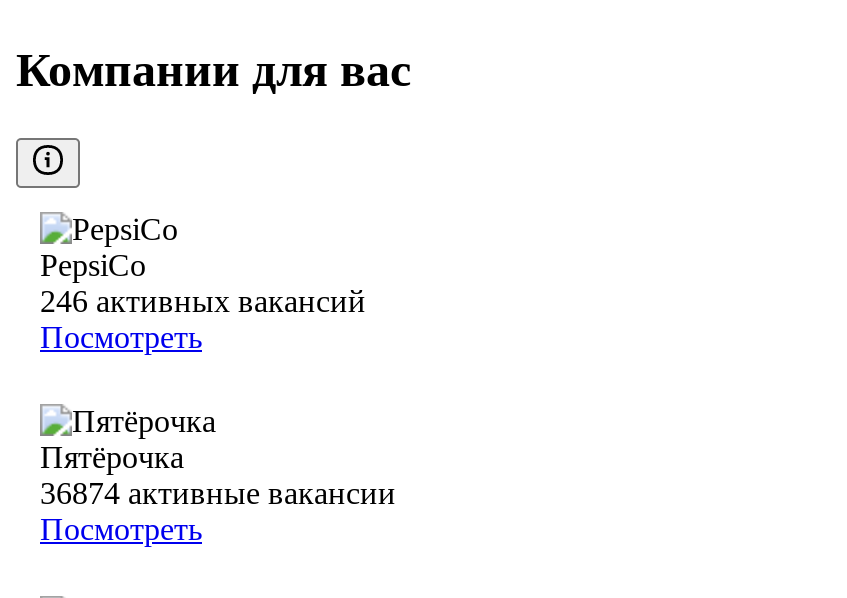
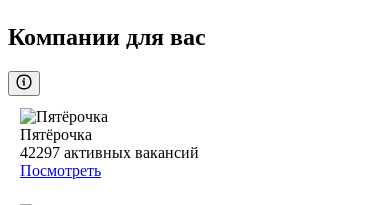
- PepsiCo
- 246 активных вакансий
- Посмотреть

- 36874 активные вакансии
+ 42297 активных вакансий
